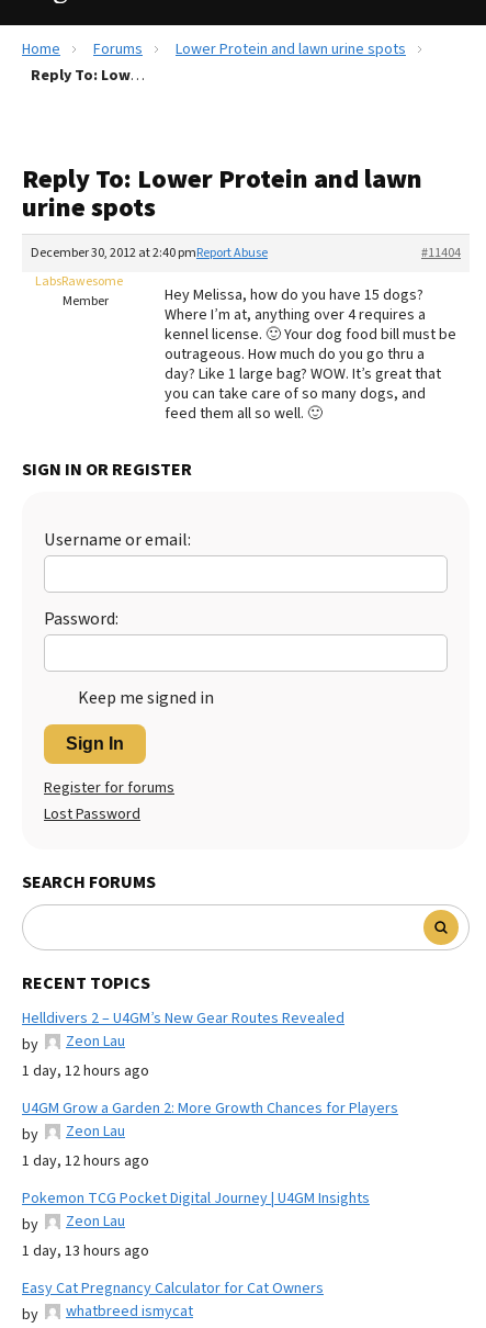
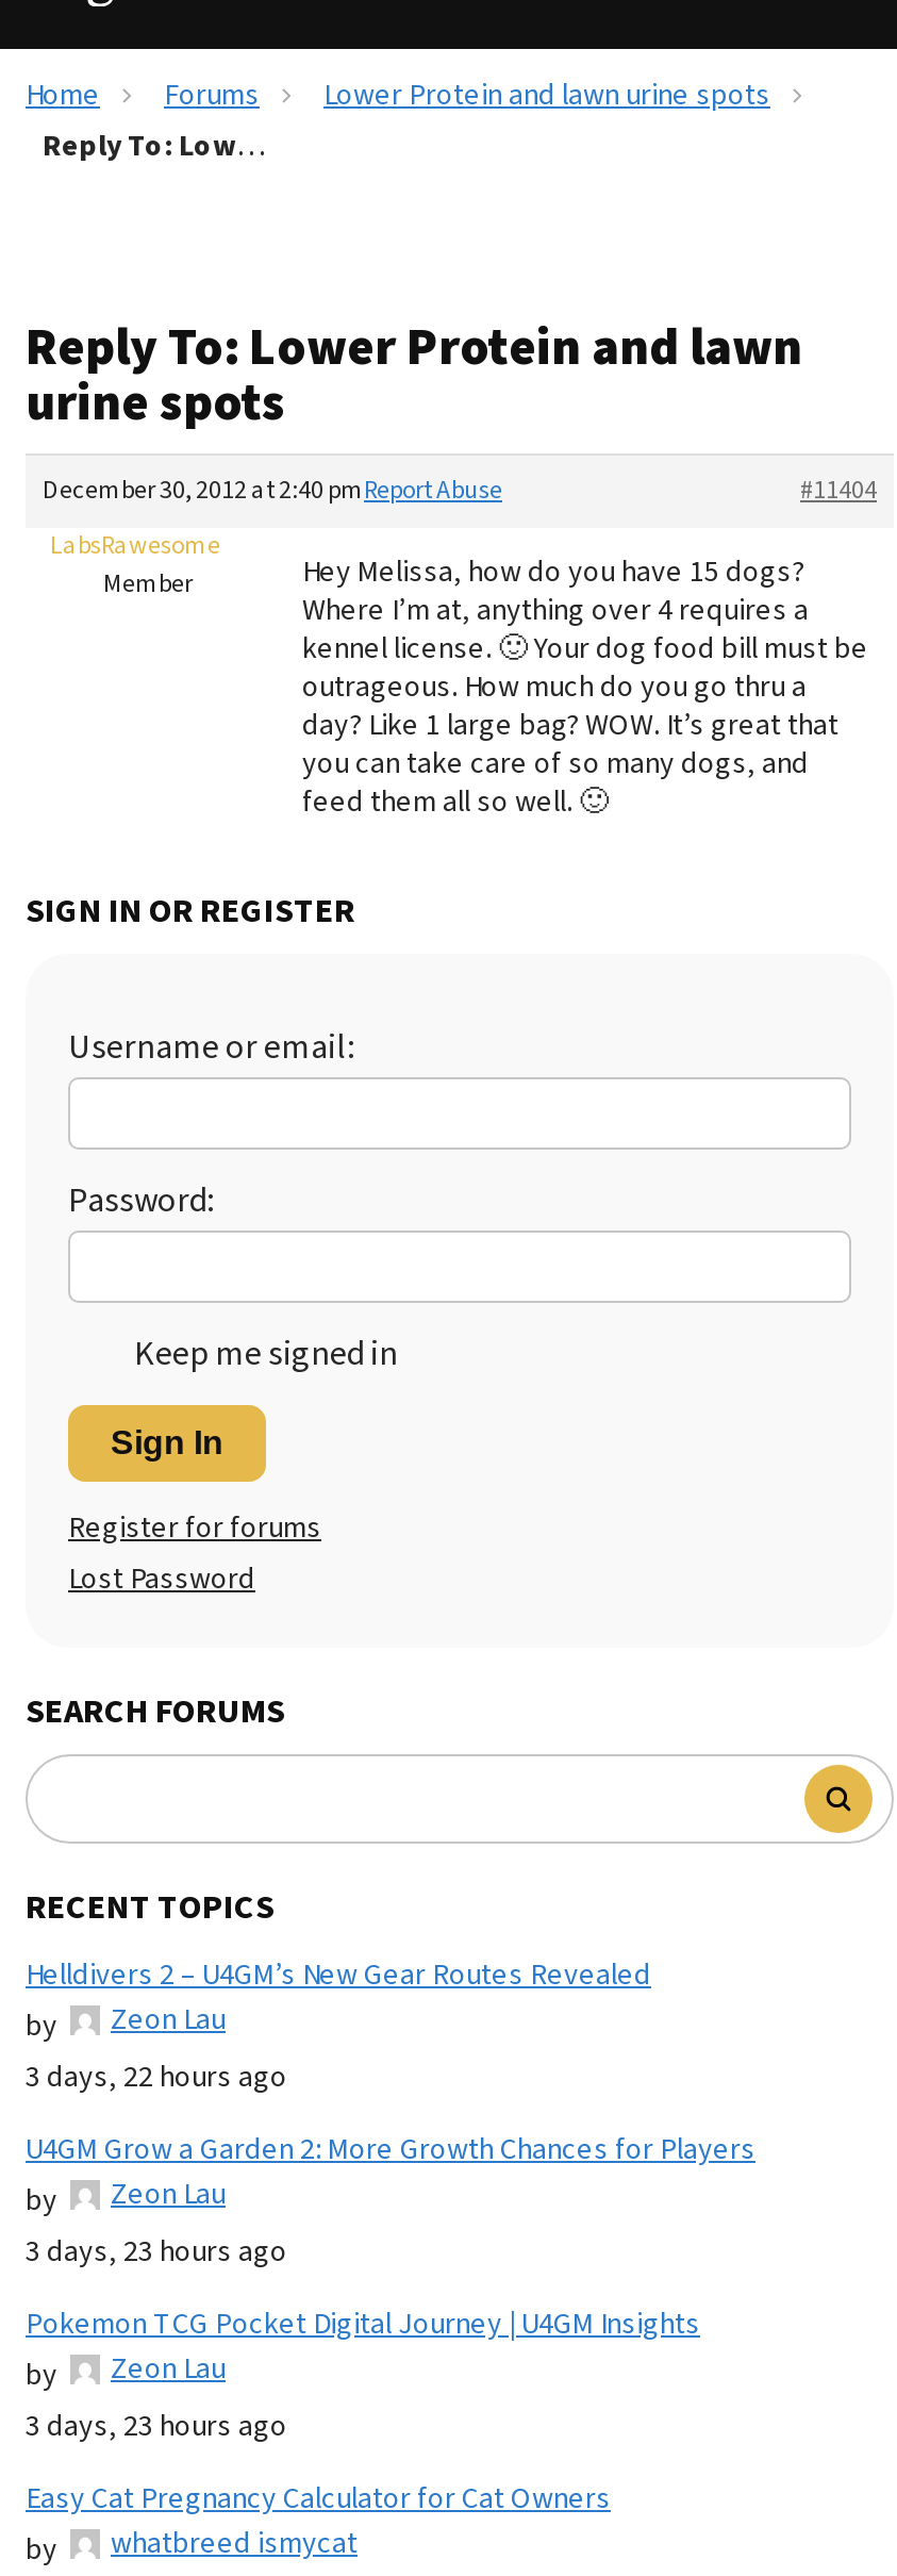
- 1 day, 12 hours ago
+ 3 days, 22 hours ago

- 1 day, 12 hours ago
+ 3 days, 23 hours ago

- 1 day, 13 hours ago
+ 3 days, 23 hours ago
